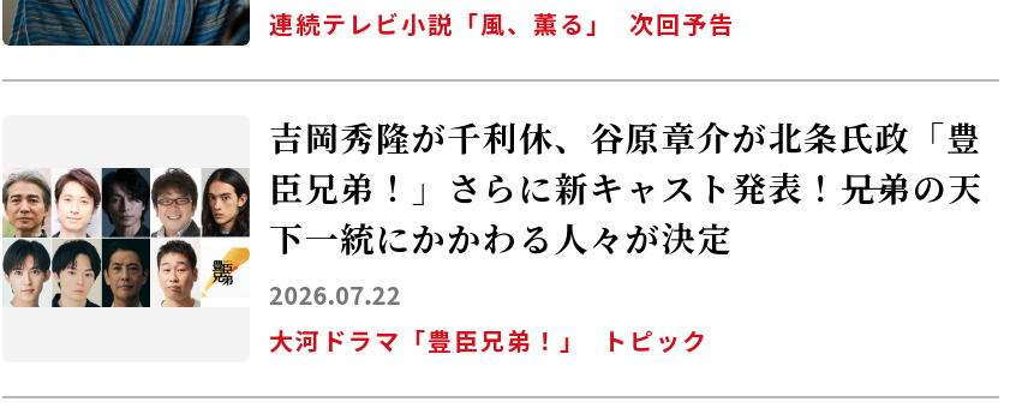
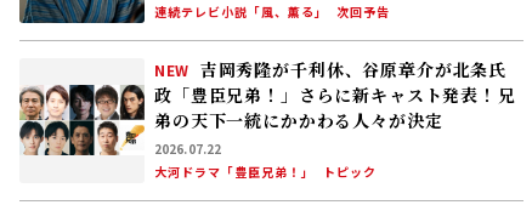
- 吉岡秀隆が千利休、谷原章介が北条氏政「豊
- 臣兄弟！」さらに新キャスト発表！――兄弟の天
- 下一統にかかわる人々が決定
+ NEW 吉岡秀隆が千利休、谷原章介が北条氏
+ 政「豊臣兄弟！」さらに新キャスト発表！――兄
+ 弟の天下一統にかかわる人々が決定
